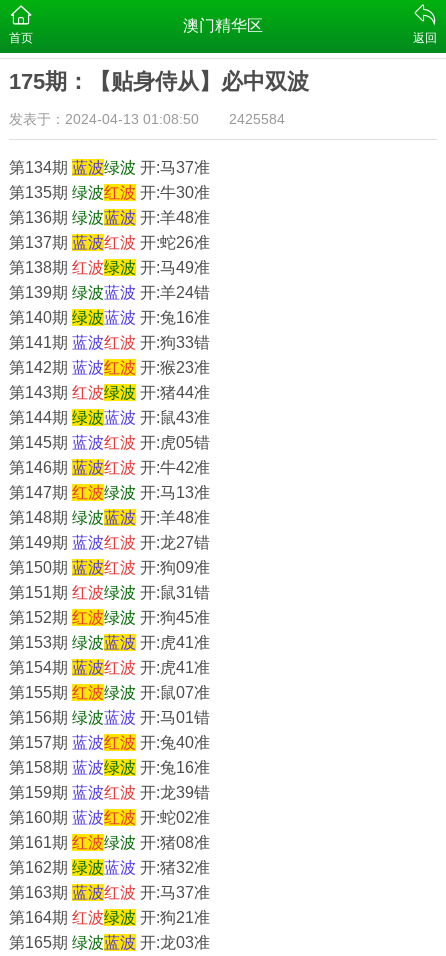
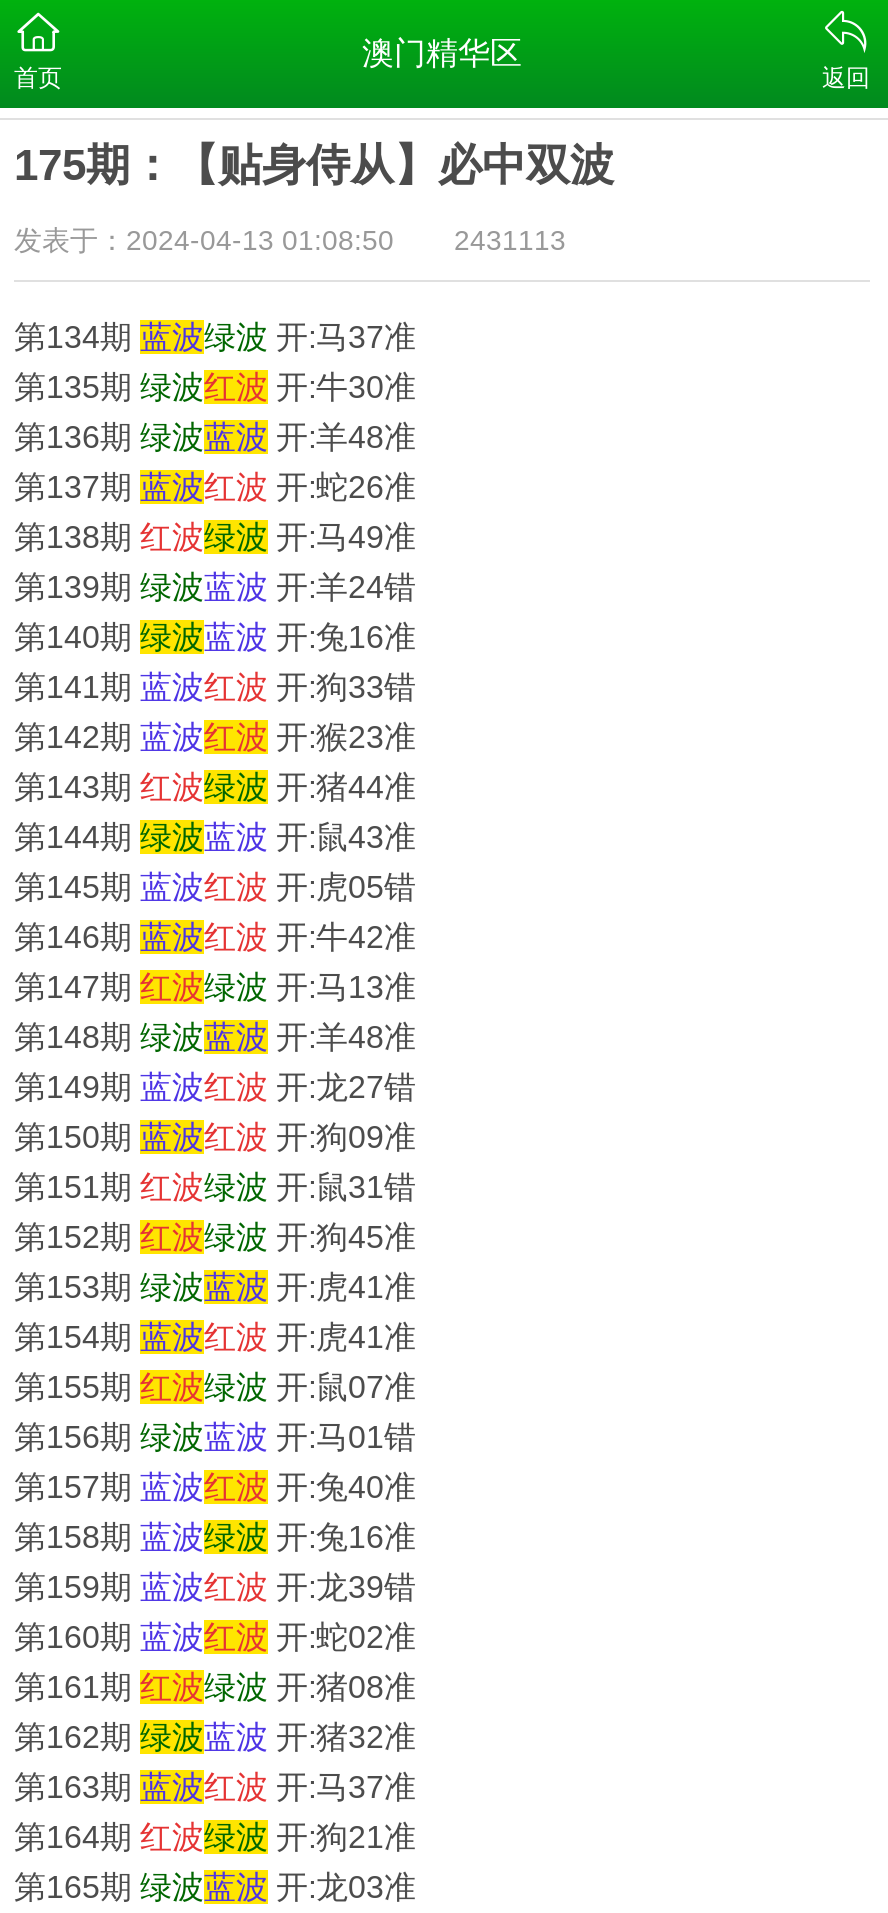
- 发表于：2024-04-13 01:08:50 2425584
+ 发表于：2024-04-13 01:08:50 2431113
